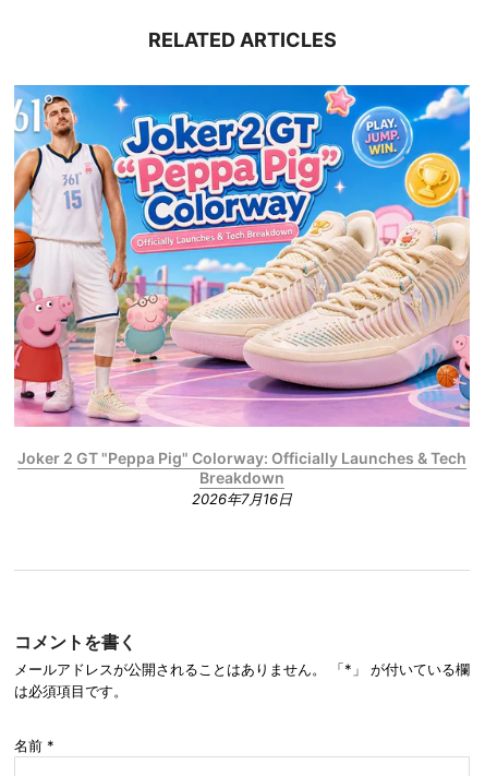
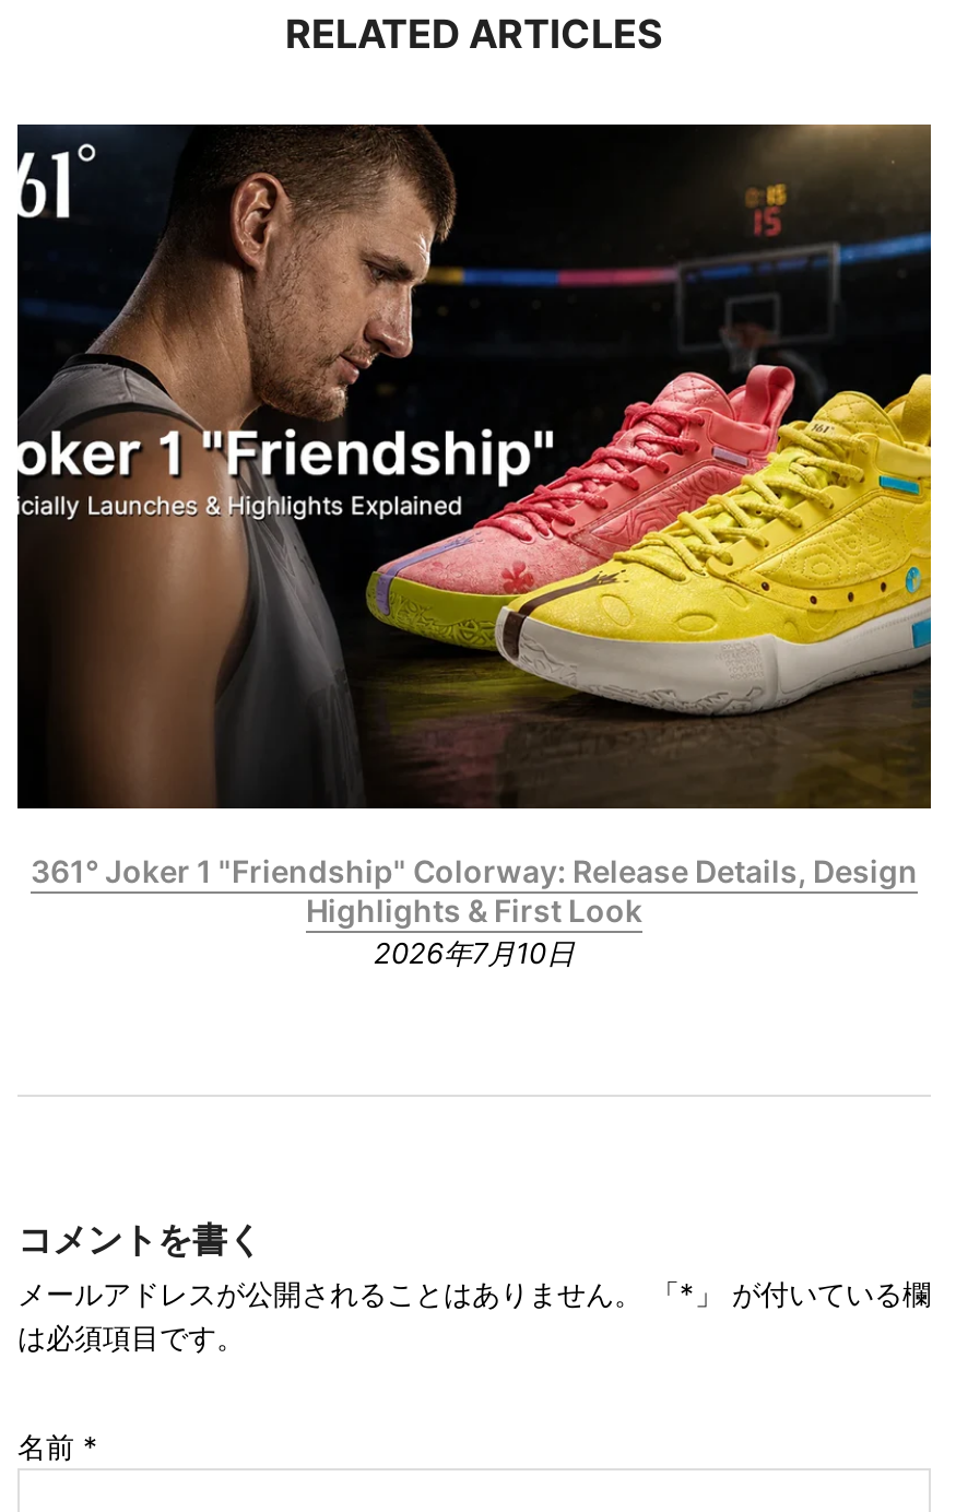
- [image]
- Joker 2 GT "Peppa Pig" Colorway: Officially Launches & Tech
- Breakdown
- 2026年7月16日
+ [image]
+ 361° Joker 1 "Friendship" Colorway: Release Details, Design
+ Highlights & First Look
+ 2026年7月10日
